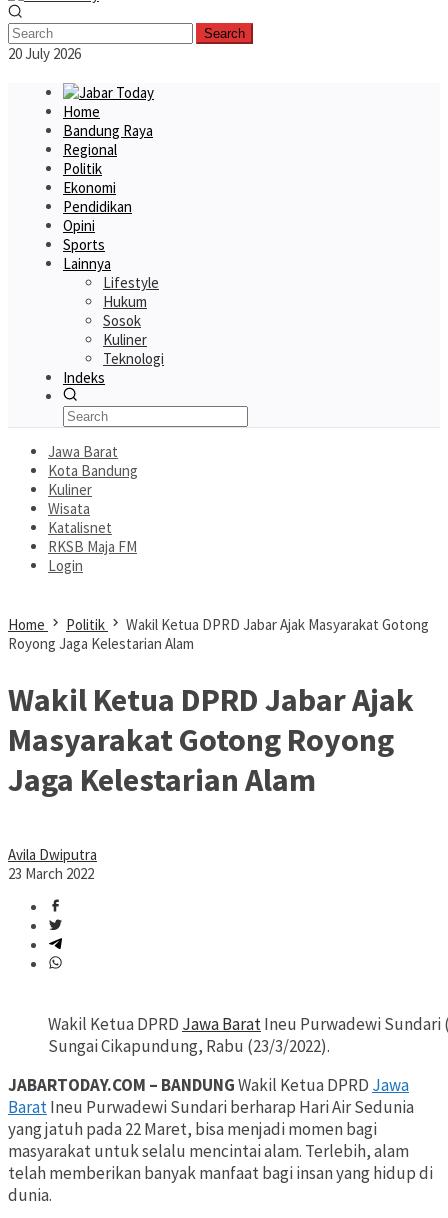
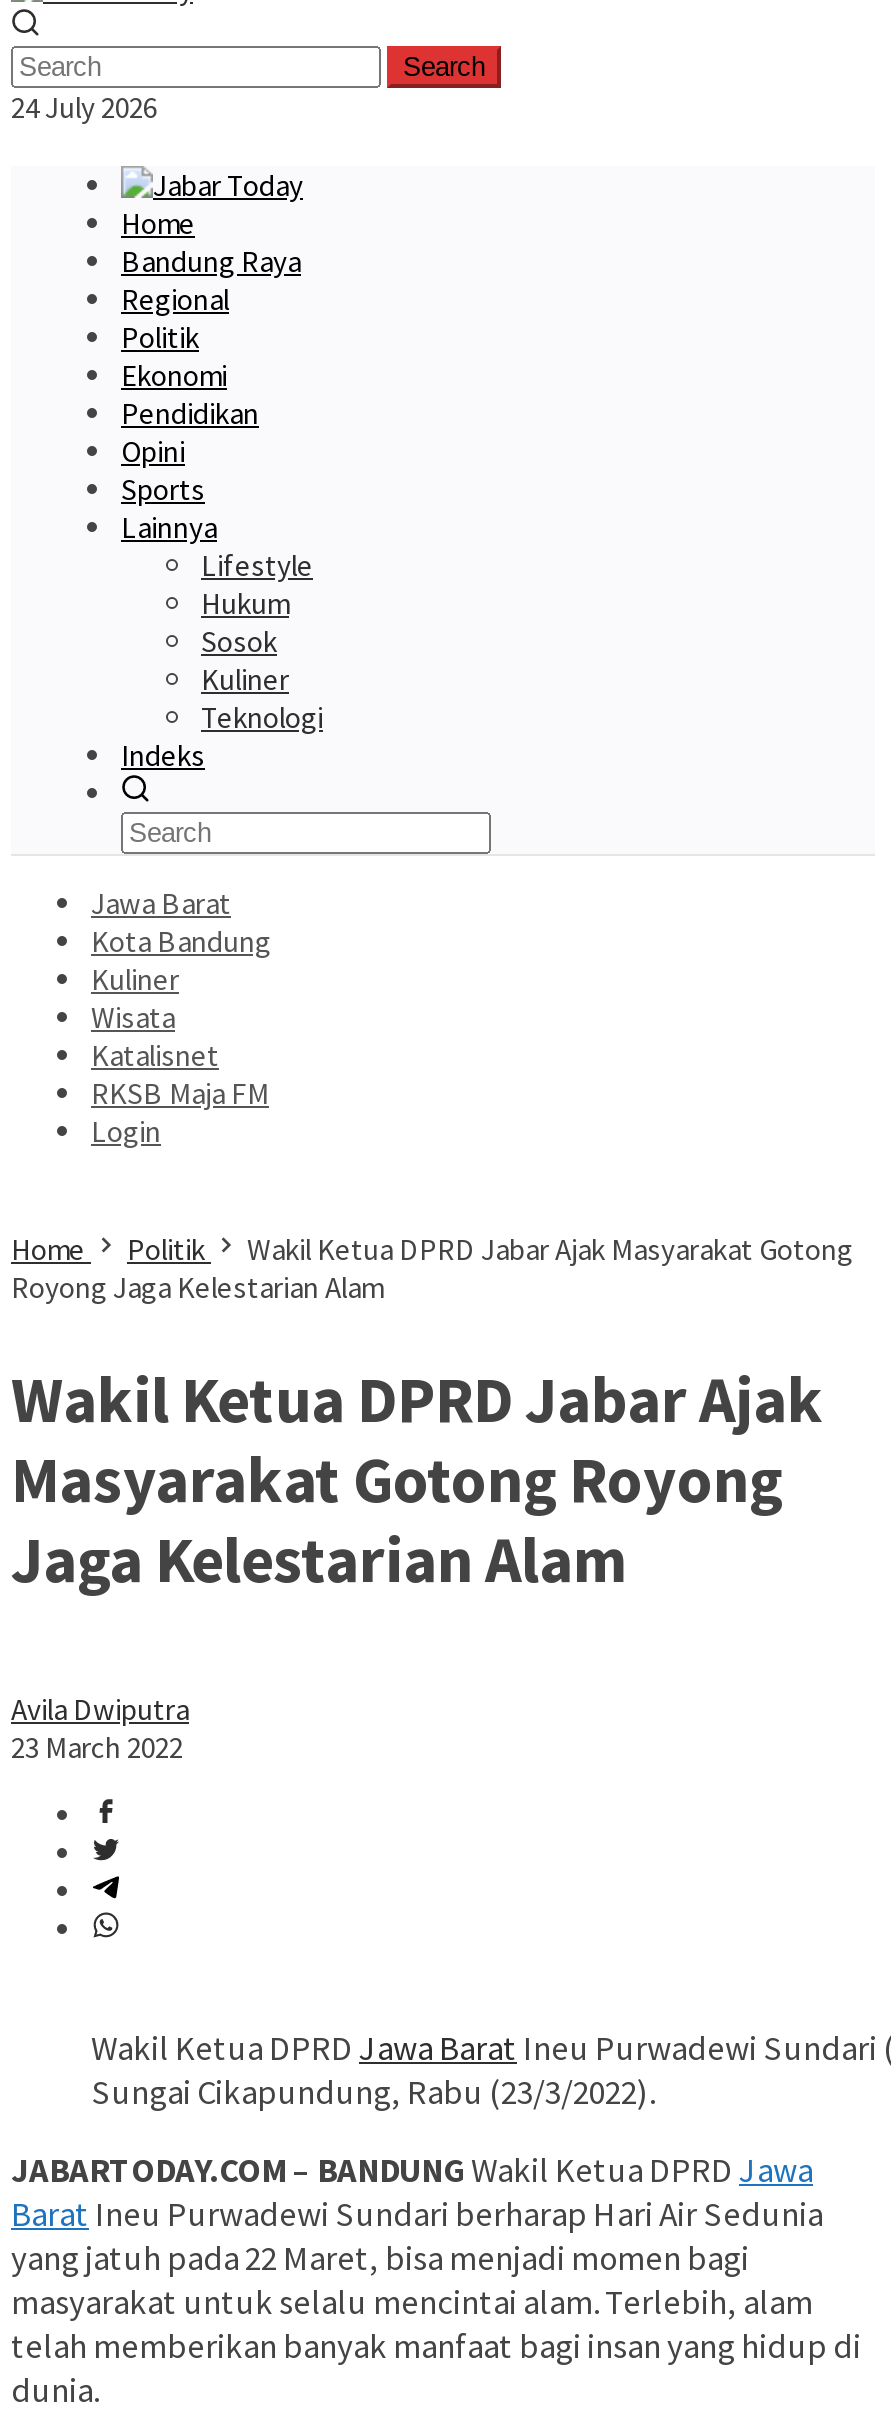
- 20 July 2026
+ 24 July 2026
